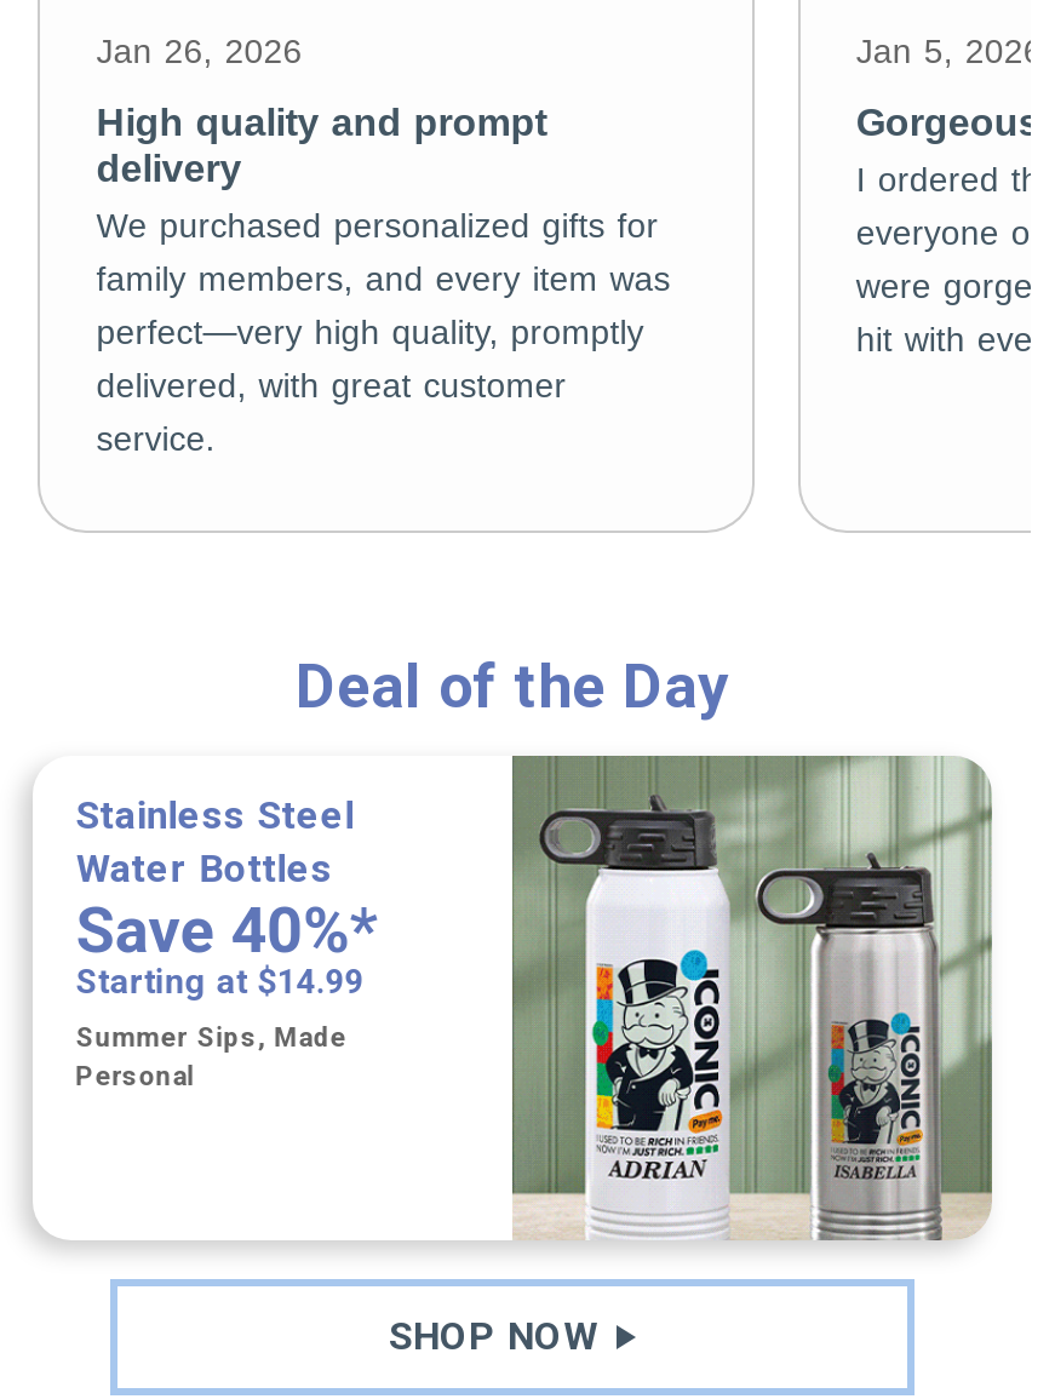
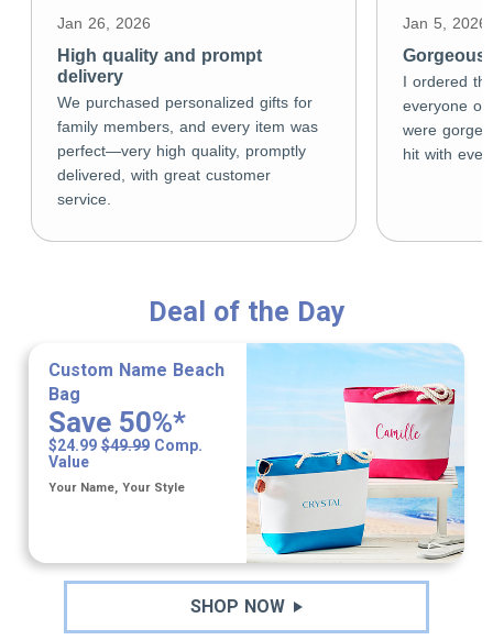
- [image]
+ [image]

- Stainless Steel
- Water Bottles
- Save 40%*
- Starting at $14.99
+ Custom Name Beach
+ Bag
+ Save 50%*
+ $24.99 $49.99 Comp.
+ Value

- Summer Sips, Made
- Personal
+ Your Name, Your Style
